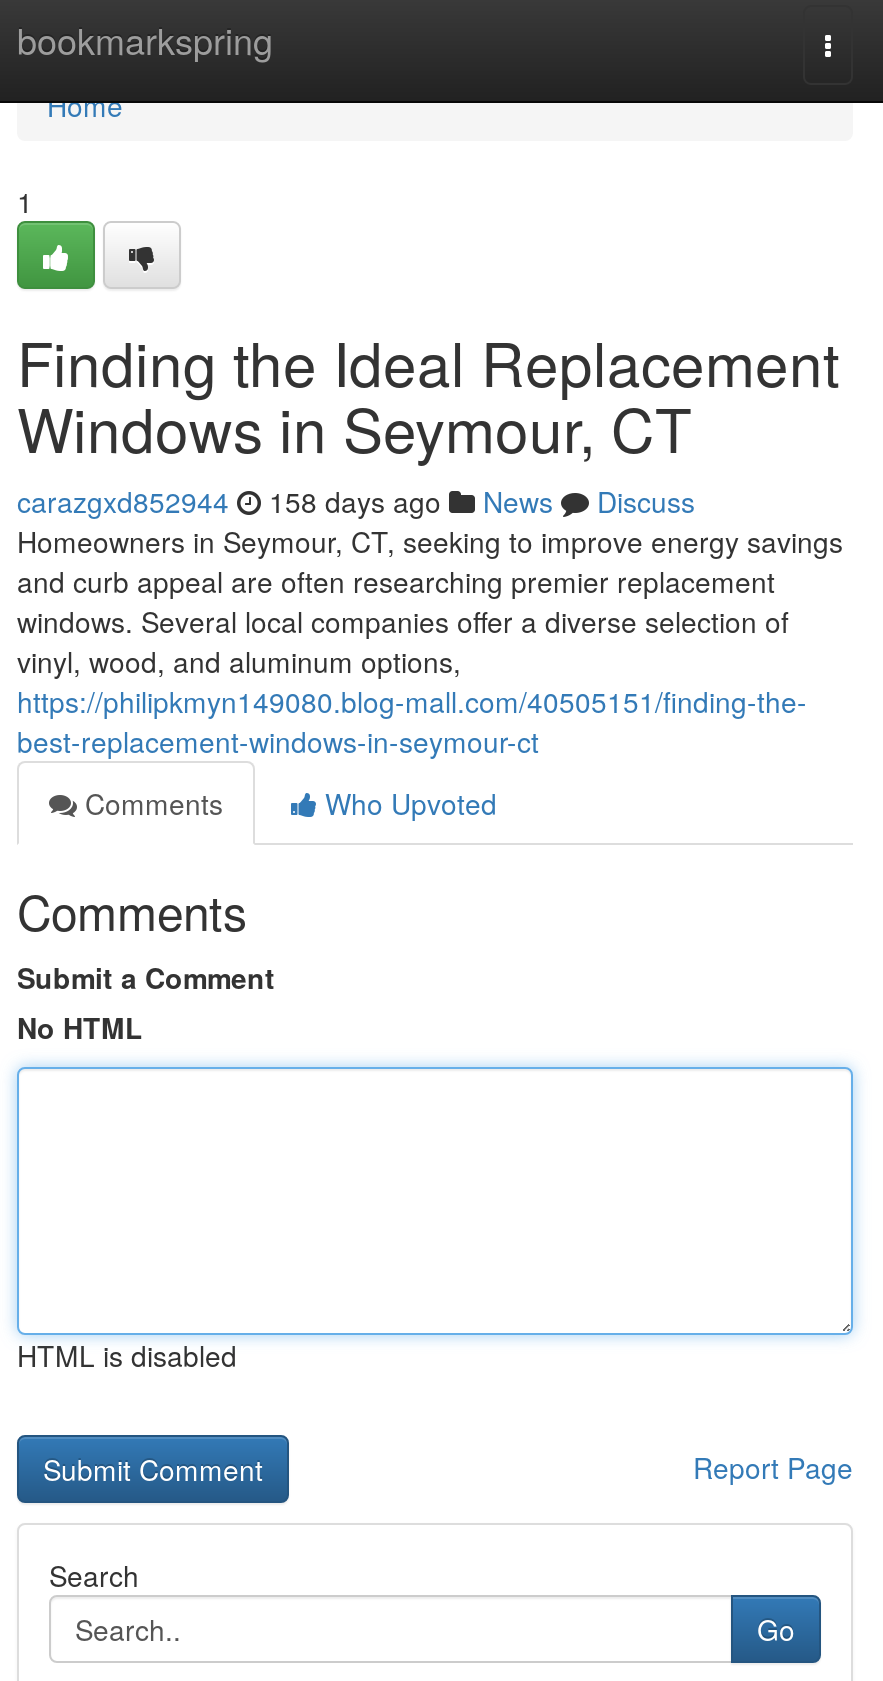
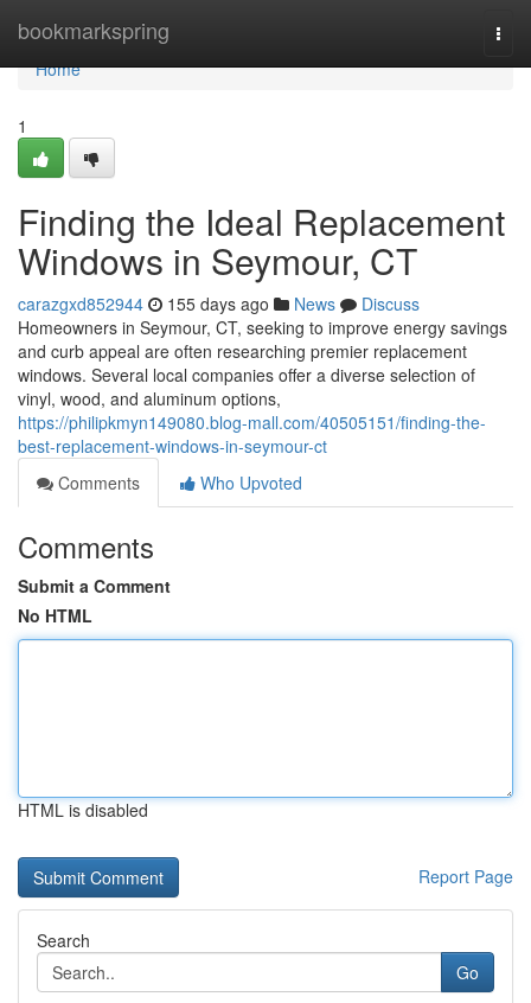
- carazgxd852944 158 days ago News Discuss
+ carazgxd852944 155 days ago News Discuss
